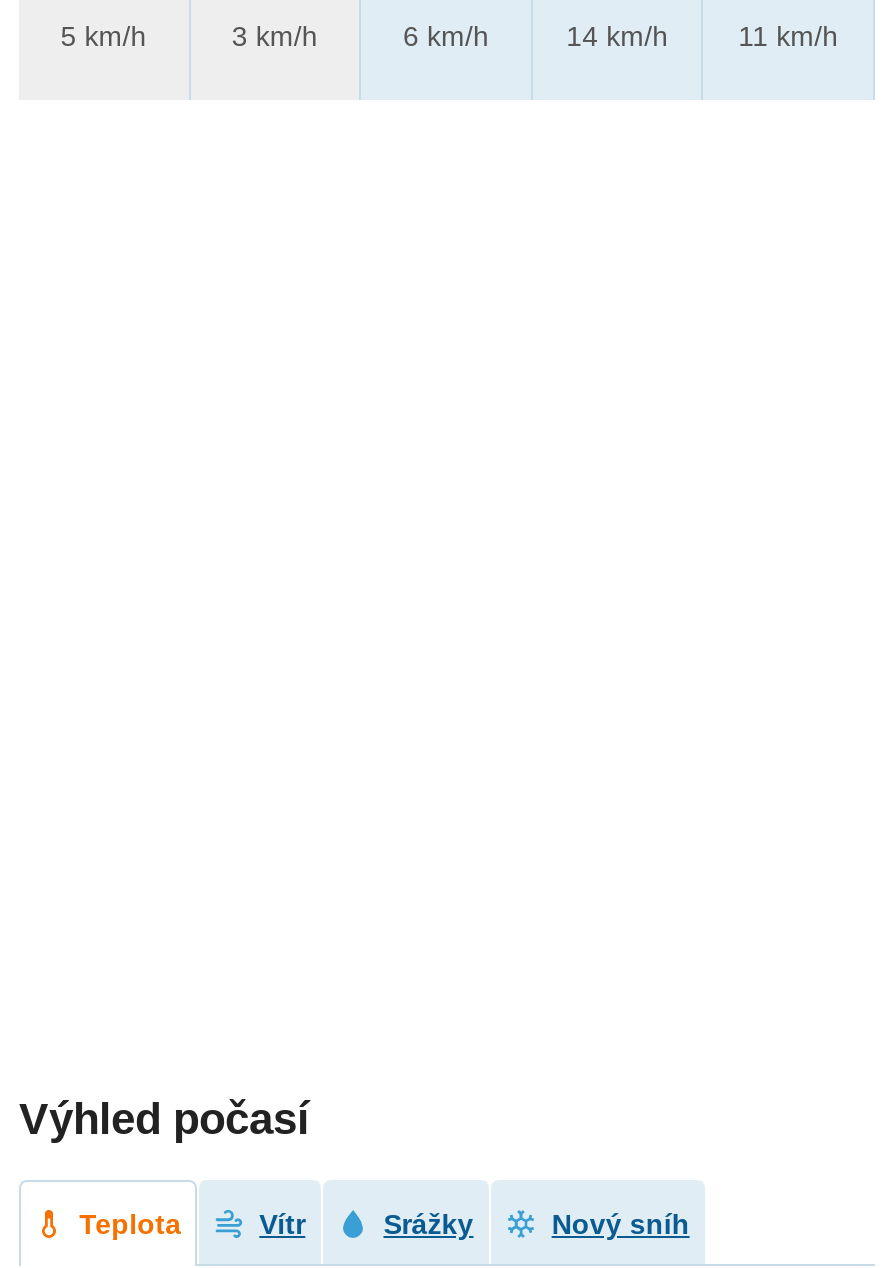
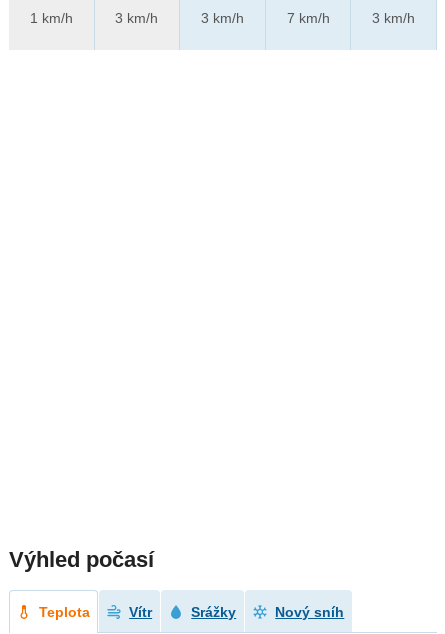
- 5 km/h
+ 1 km/h

- 6 km/h
+ 3 km/h

- 14 km/h
+ 7 km/h

- 11 km/h
+ 3 km/h
